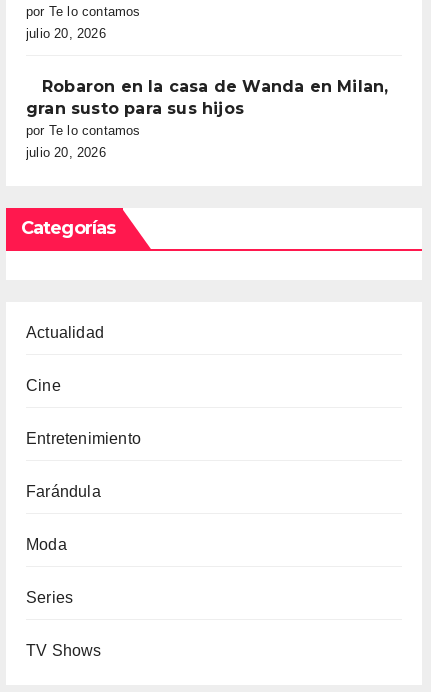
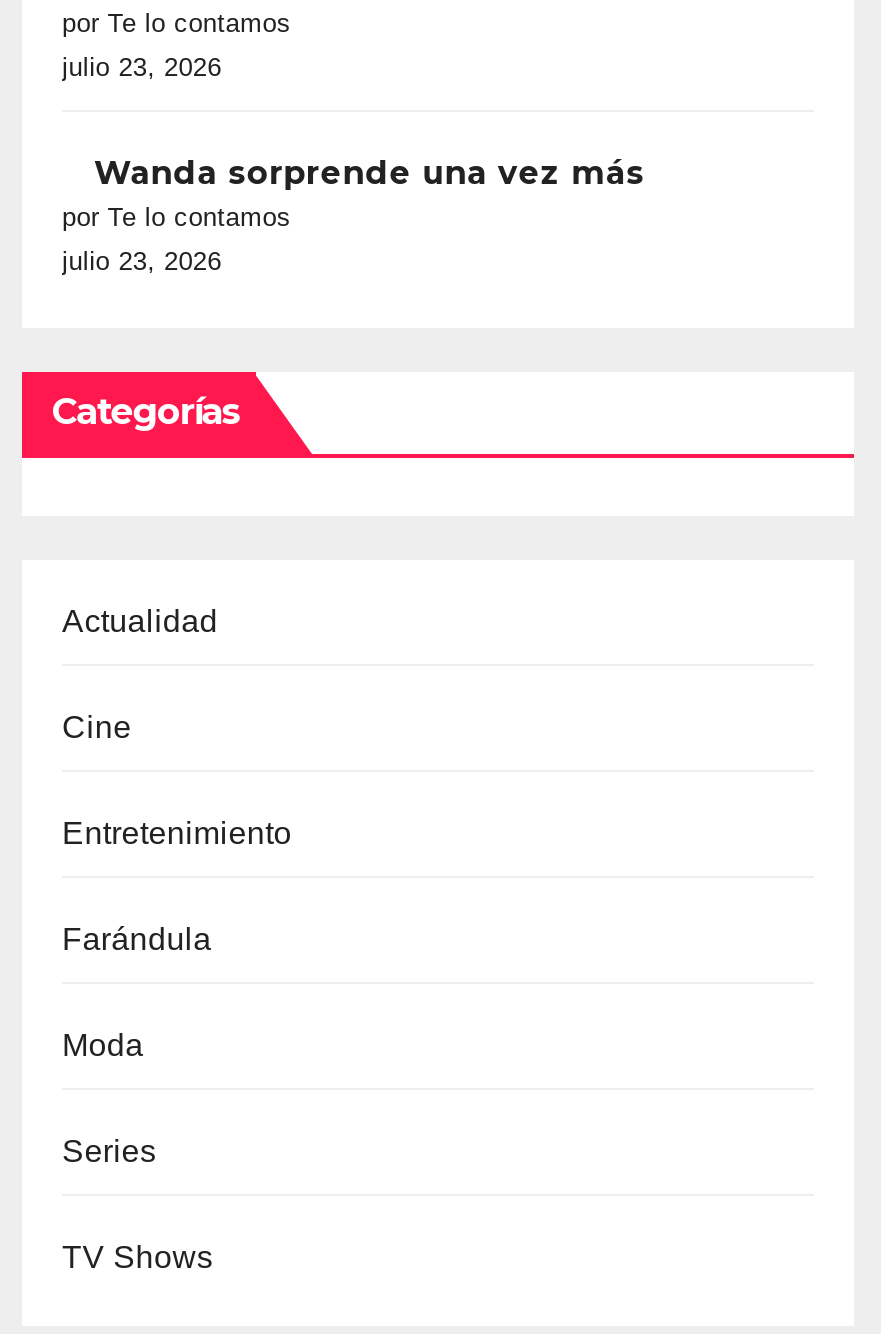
- julio 20, 2026
+ julio 23, 2026

- Robaron en la casa de Wanda en Milan,
- gran susto para sus hijos
+ Wanda sorprende una vez más

- julio 20, 2026
+ julio 23, 2026
